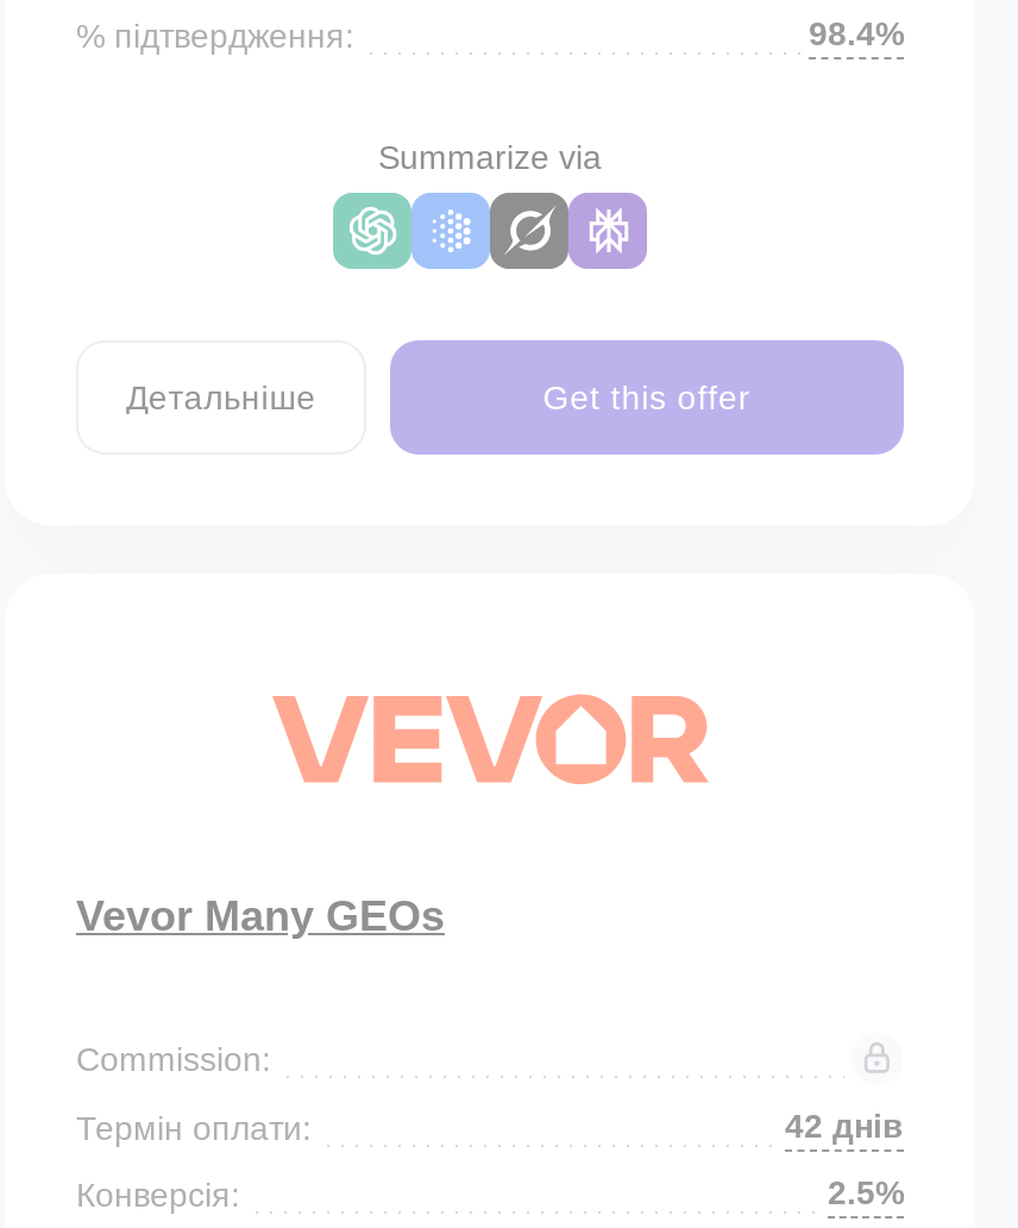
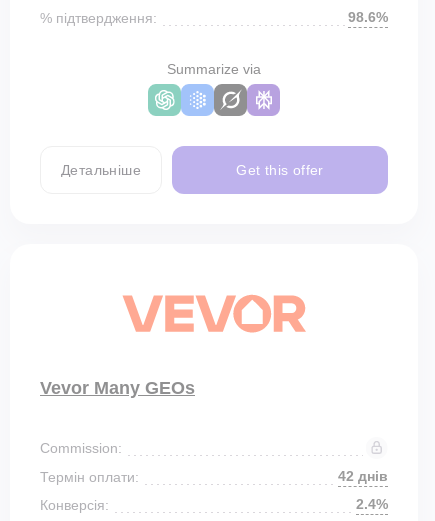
- 98.4%
+ 98.6%

- 2.5%
+ 2.4%
